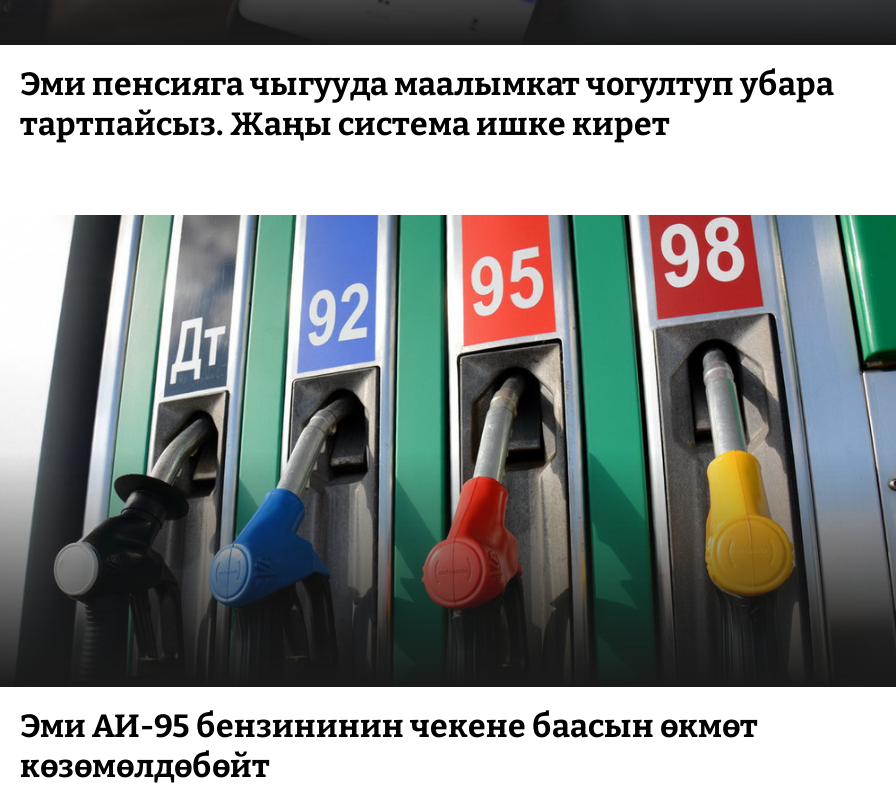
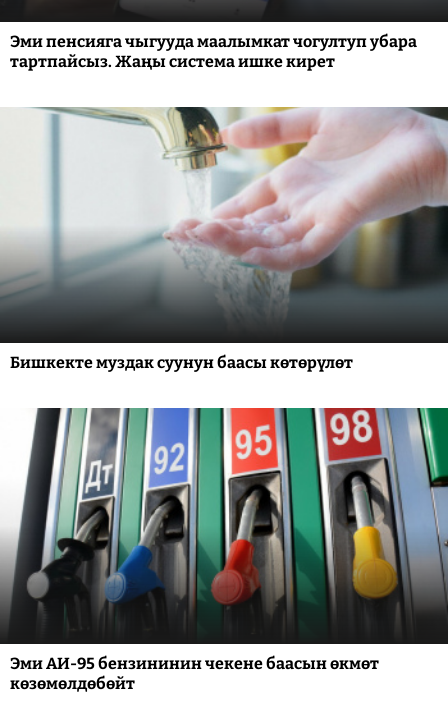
+ [image]
+ Бишкекте муздак суунун баасы көтөрүлөт
